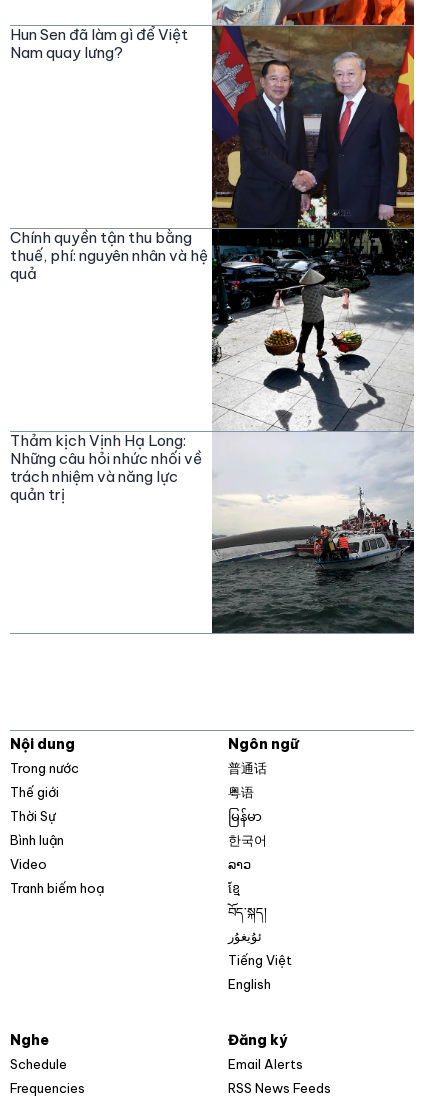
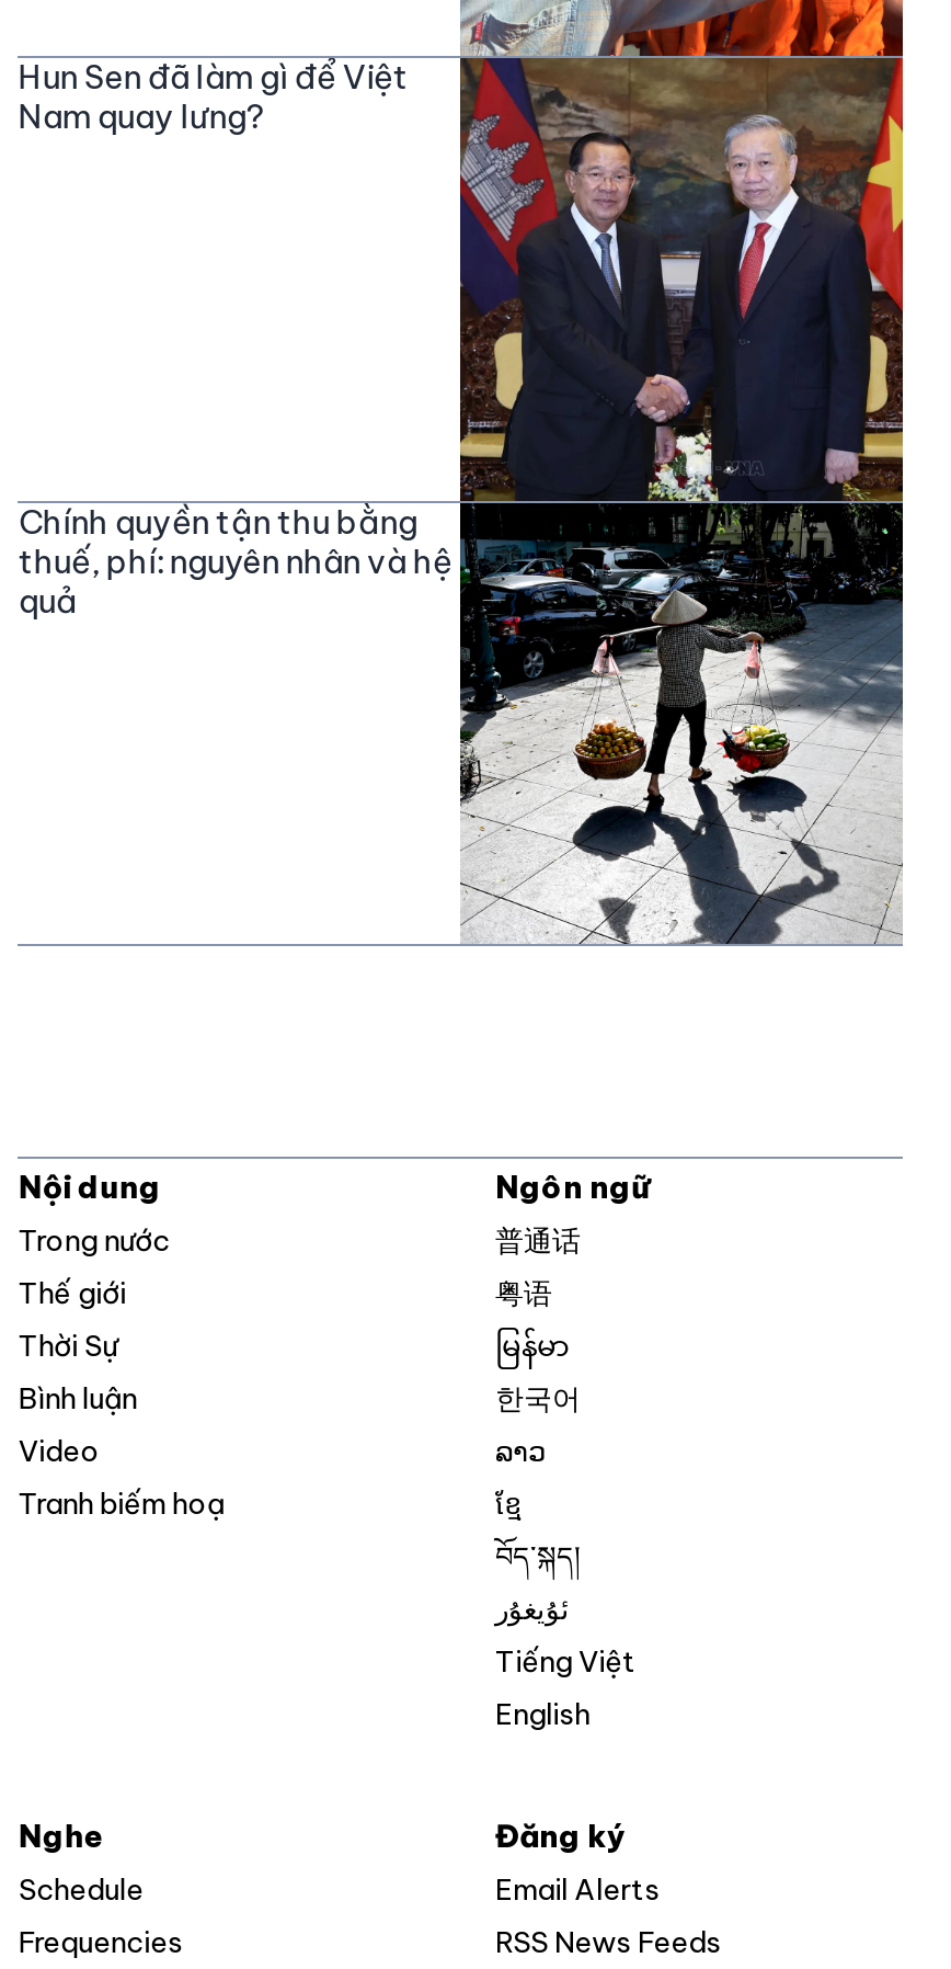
- [image]
- Thảm kịch Vịnh Hạ Long:
- Những câu hỏi nhức nhối về
- trách nhiệm và năng lực
- quản trị
